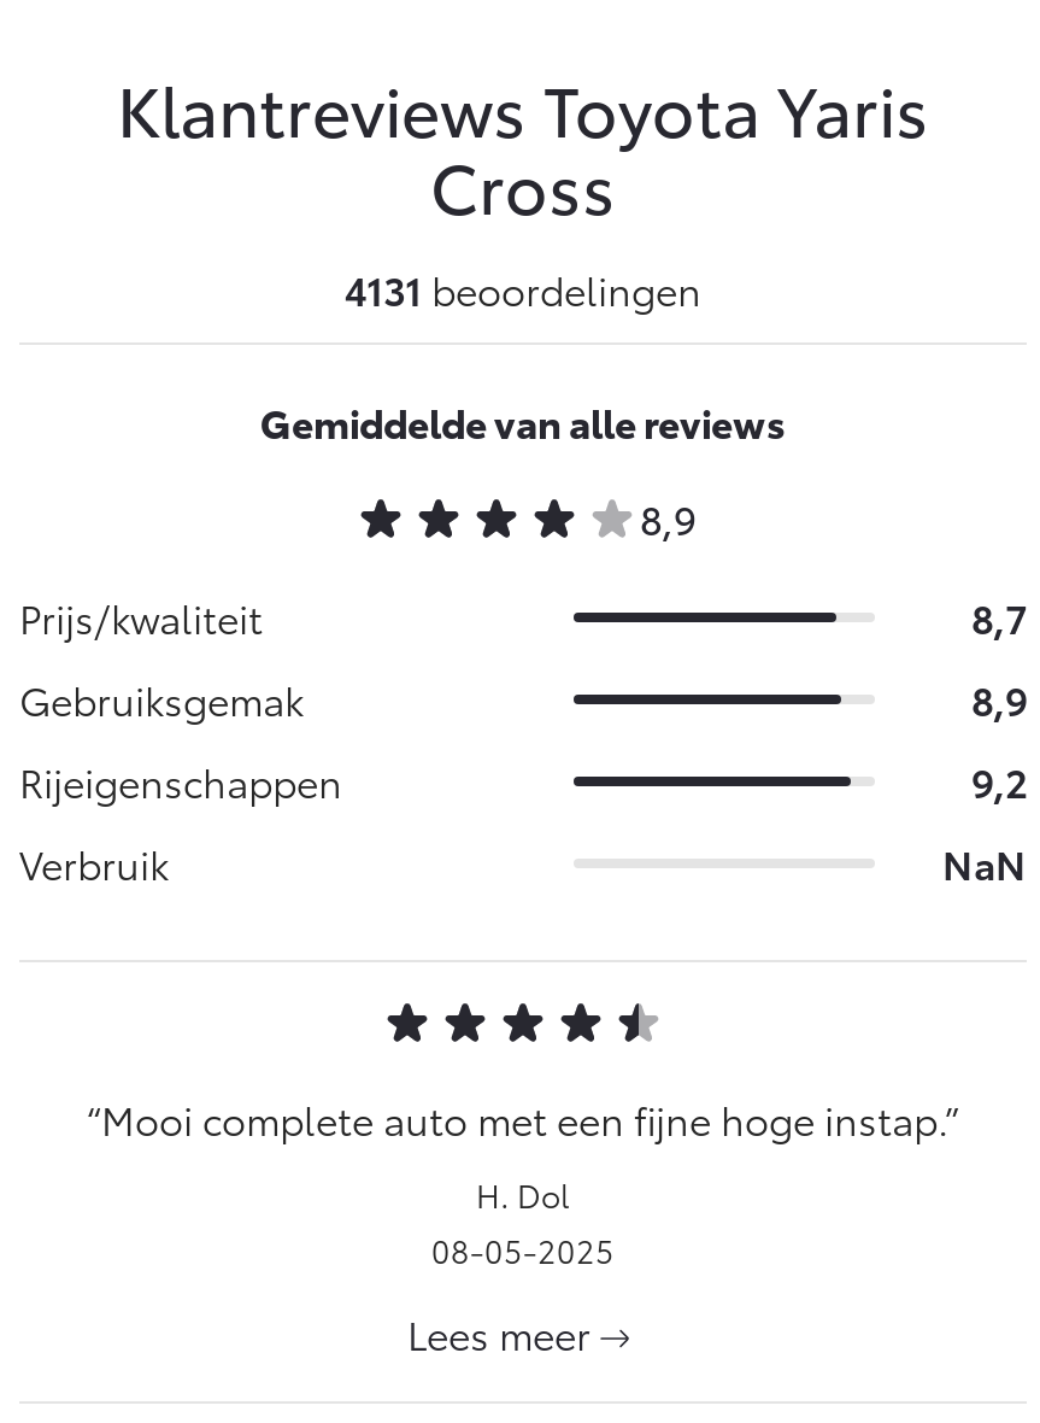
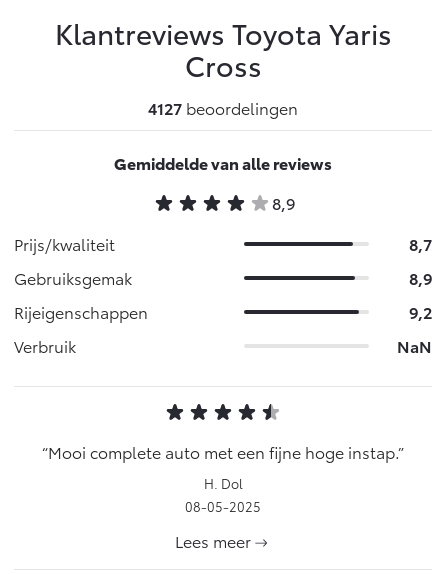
- 4131 beoordelingen
+ 4127 beoordelingen
